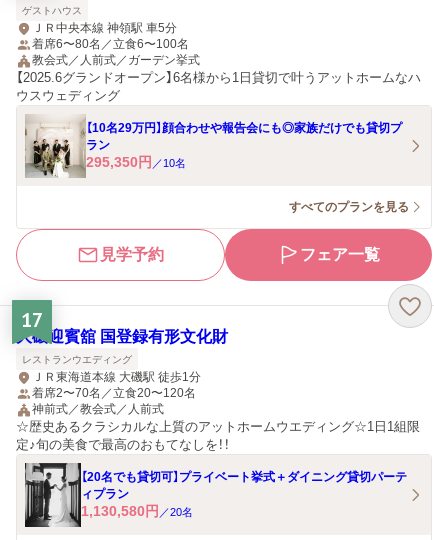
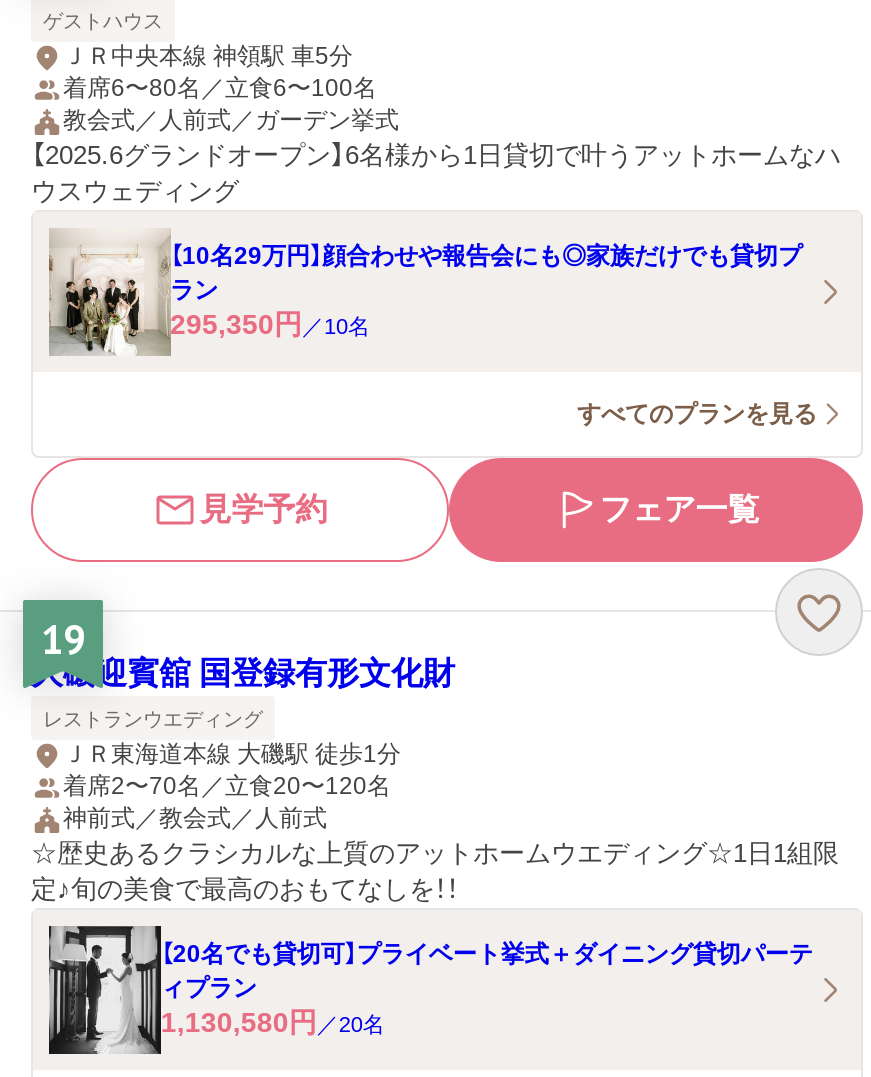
- 17
+ 19
